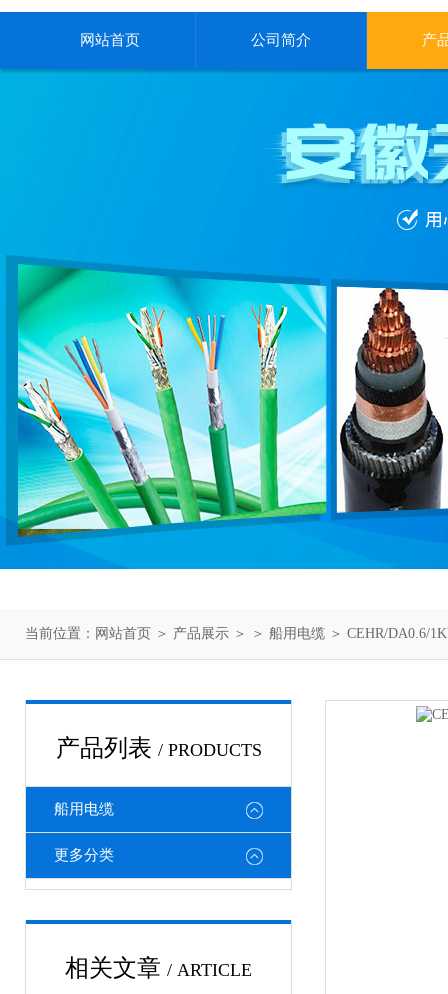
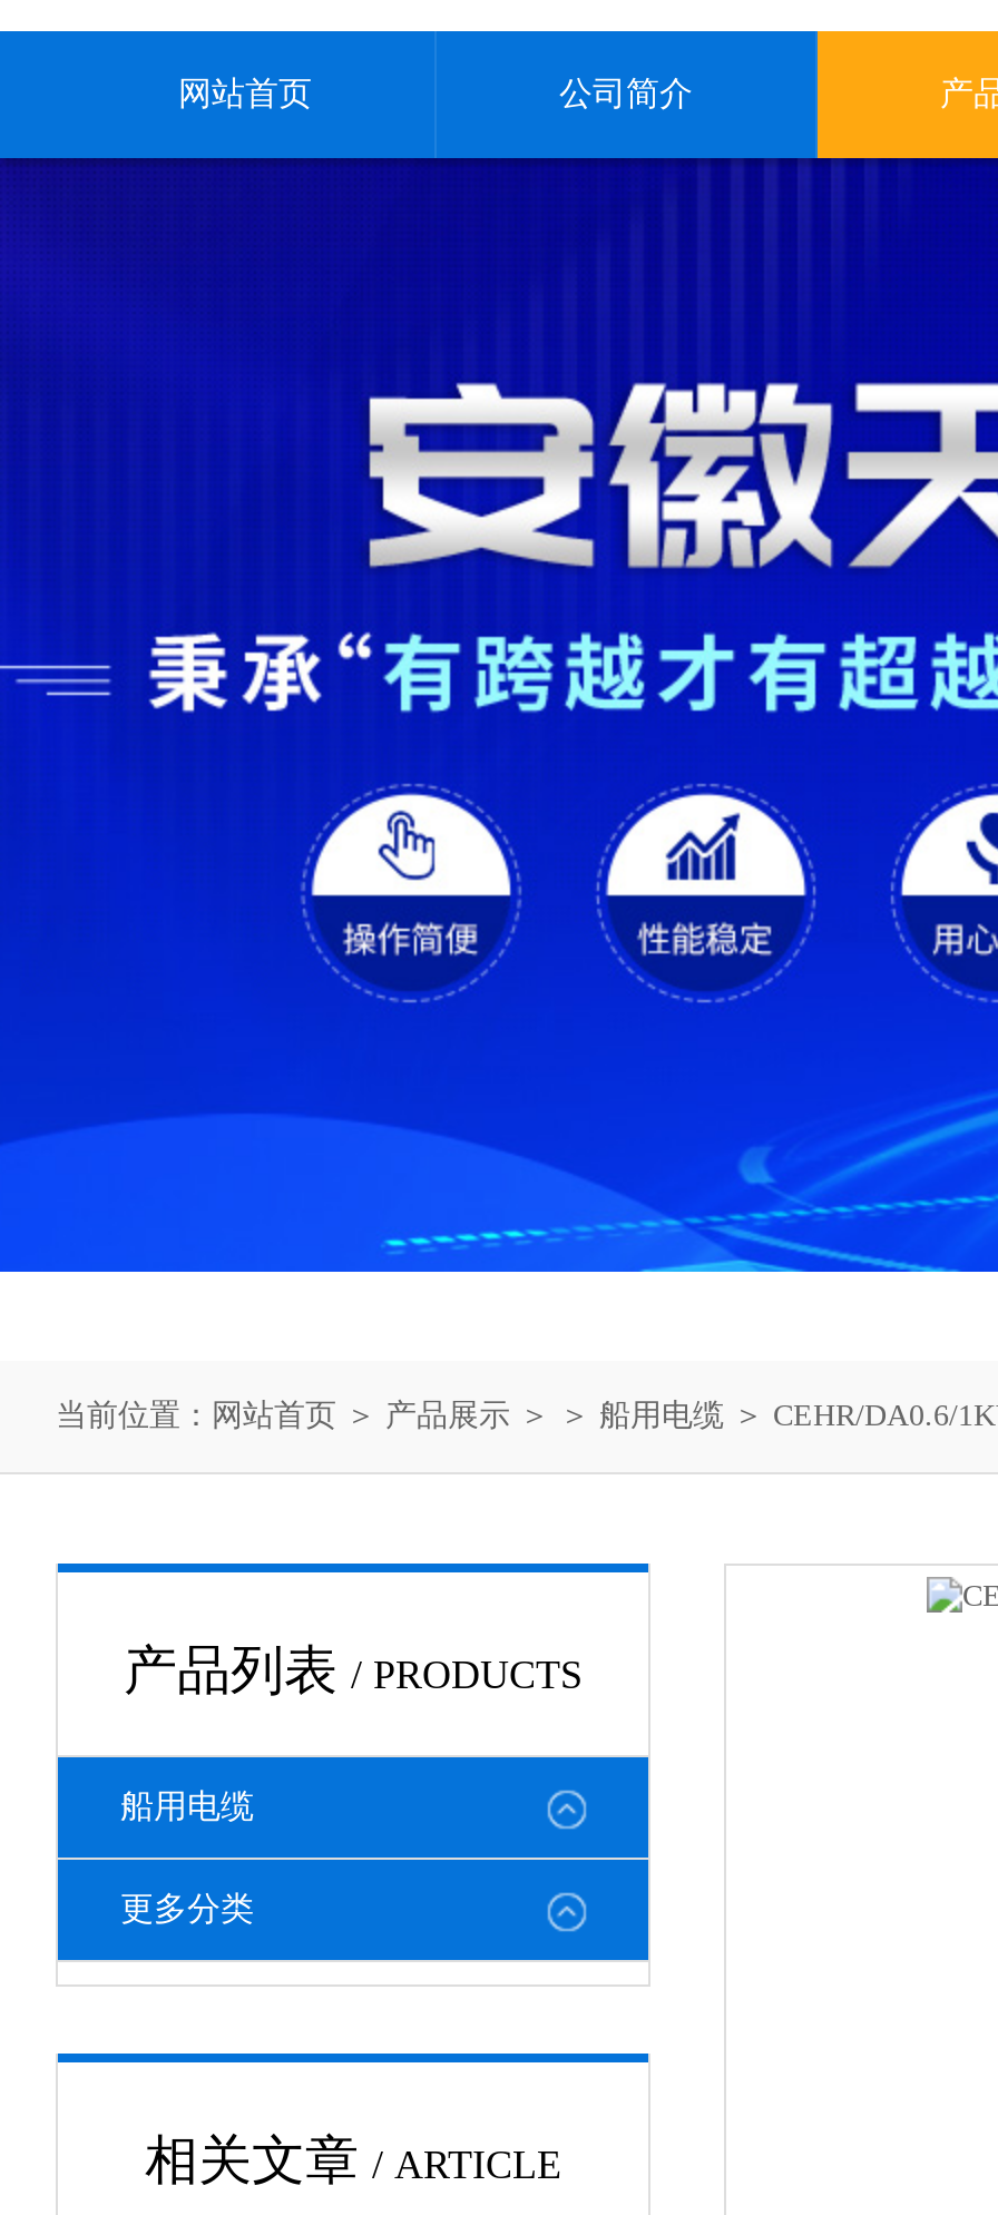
- [image]
+ [image]
